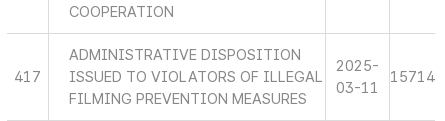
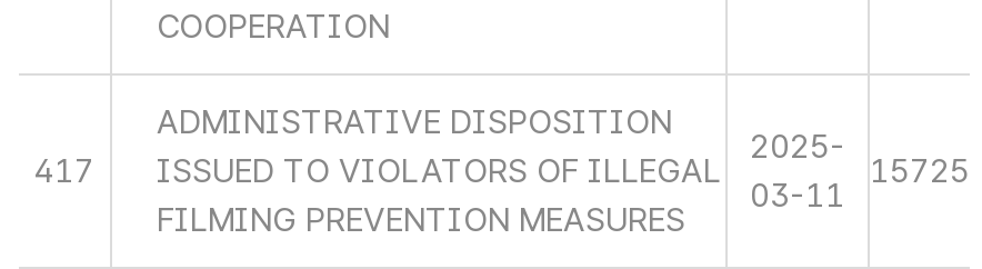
- 15714
+ 15725
